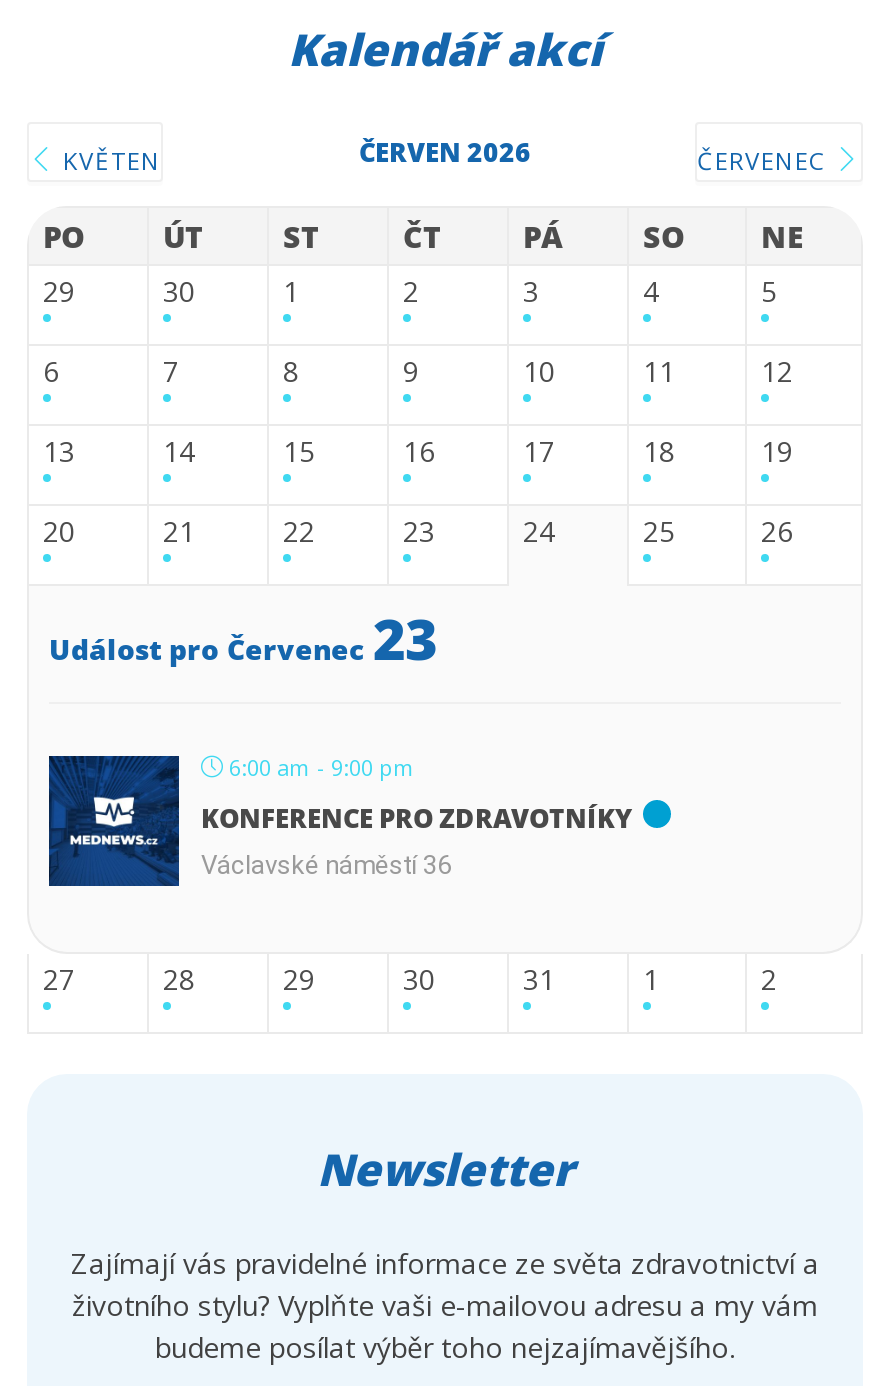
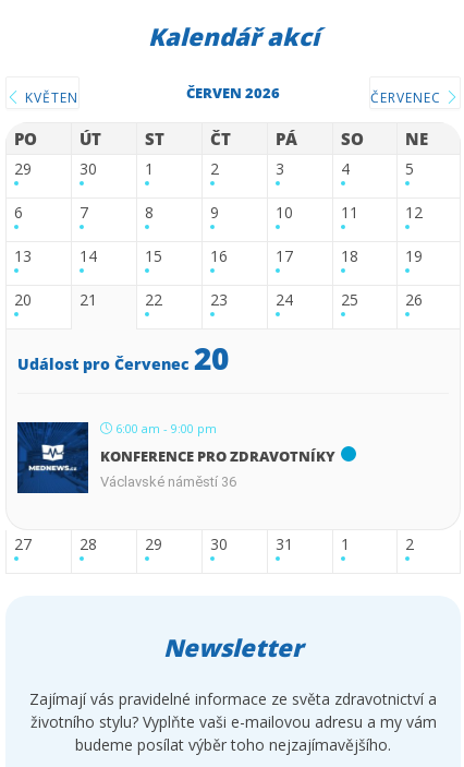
- Událost pro Červenec 23
+ Událost pro Červenec 20
